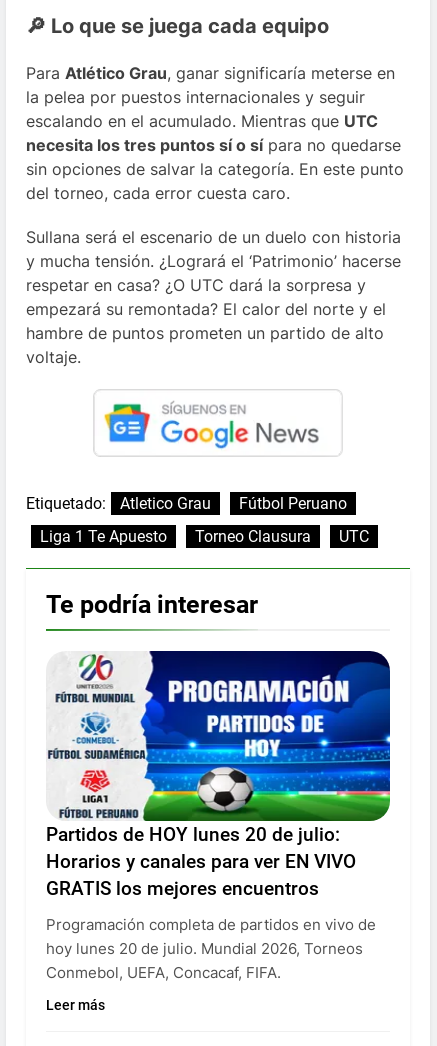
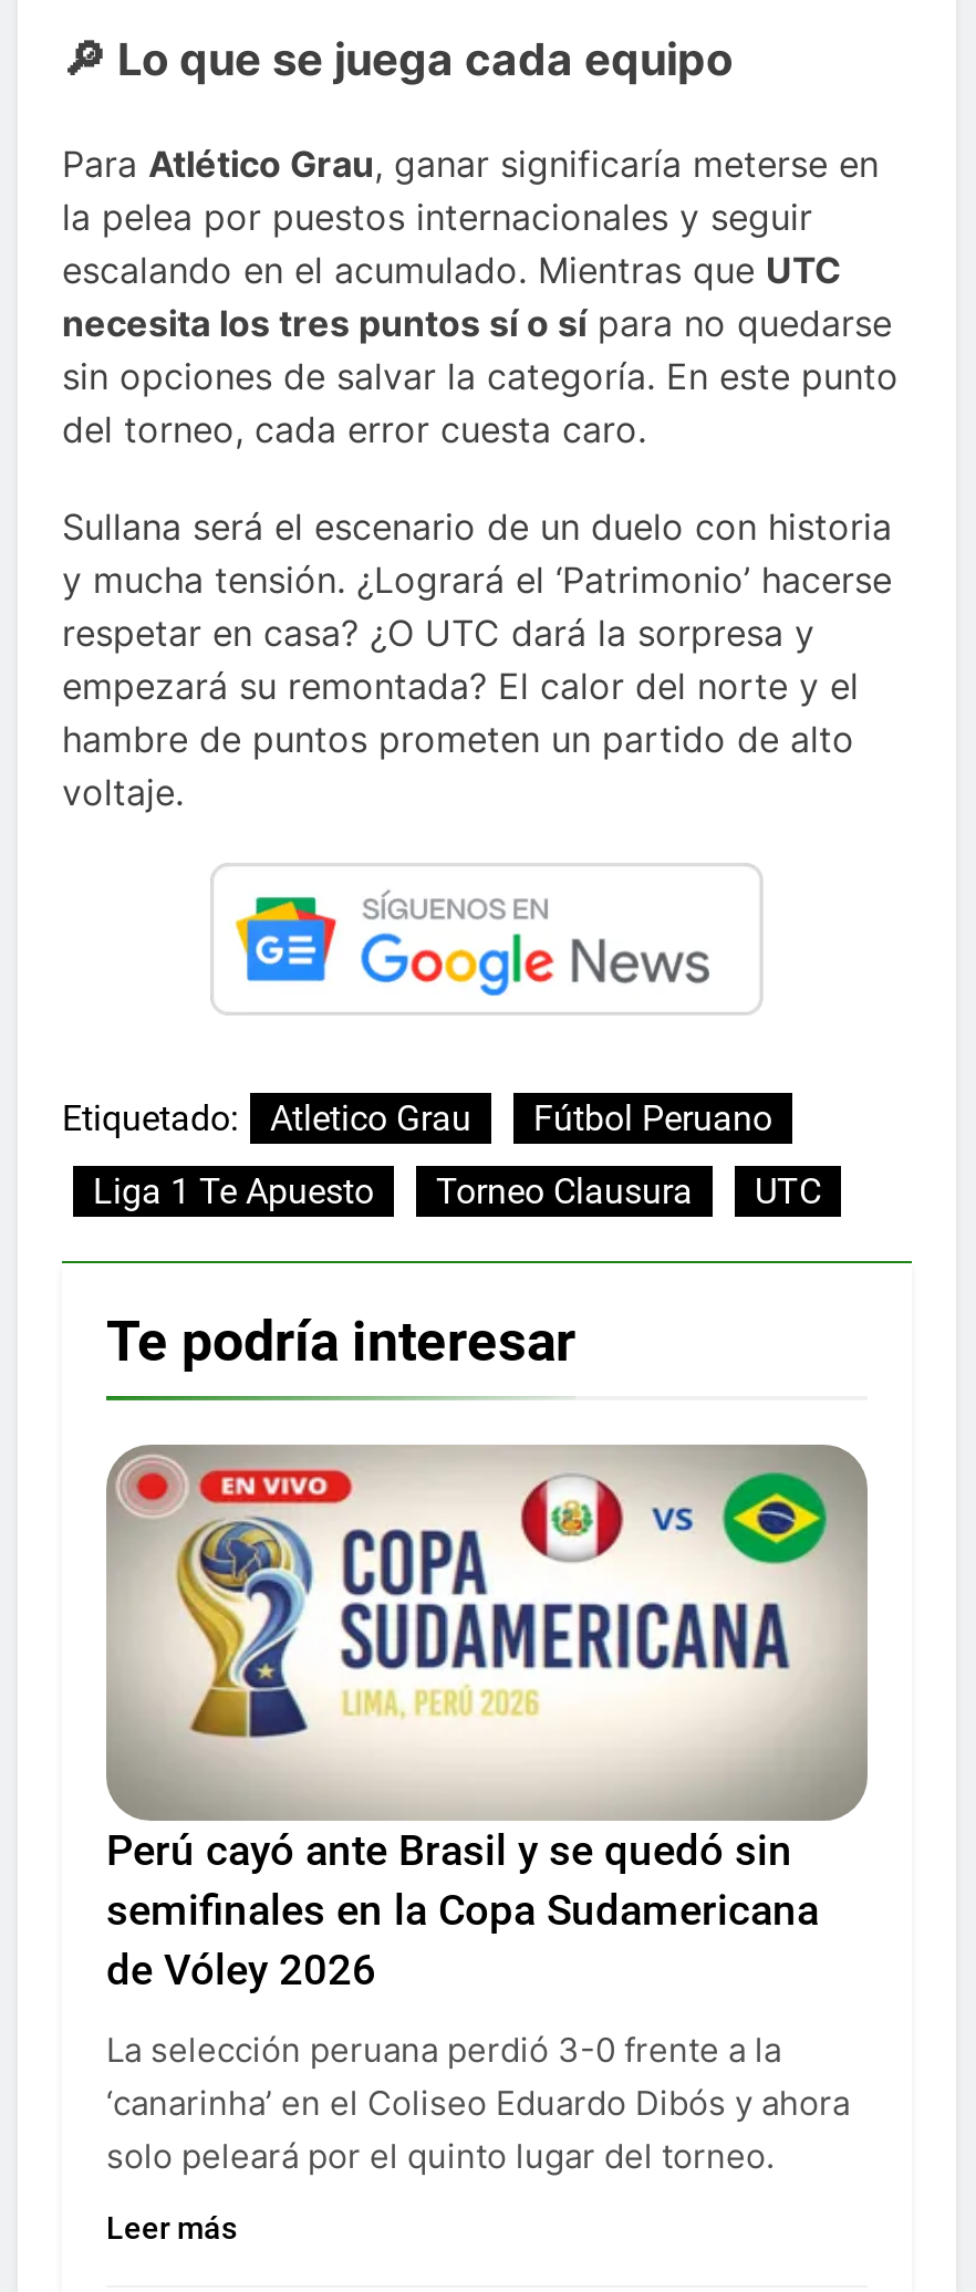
- [image]
- Partidos de HOY lunes 20 de julio:
- Horarios y canales para ver EN VIVO
- GRATIS los mejores encuentros
+ [image]
+ Perú cayó ante Brasil y se quedó sin
+ semifinales en la Copa Sudamericana
+ de Vóley 2026

- Programación completa de partidos en vivo de
- hoy lunes 20 de julio. Mundial 2026, Torneos
- Conmebol, UEFA, Concacaf, FIFA.
+ La selección peruana perdió 3-0 frente a la
+ ‘canarinha’ en el Coliseo Eduardo Dibós y ahora
+ solo peleará por el quinto lugar del torneo.
